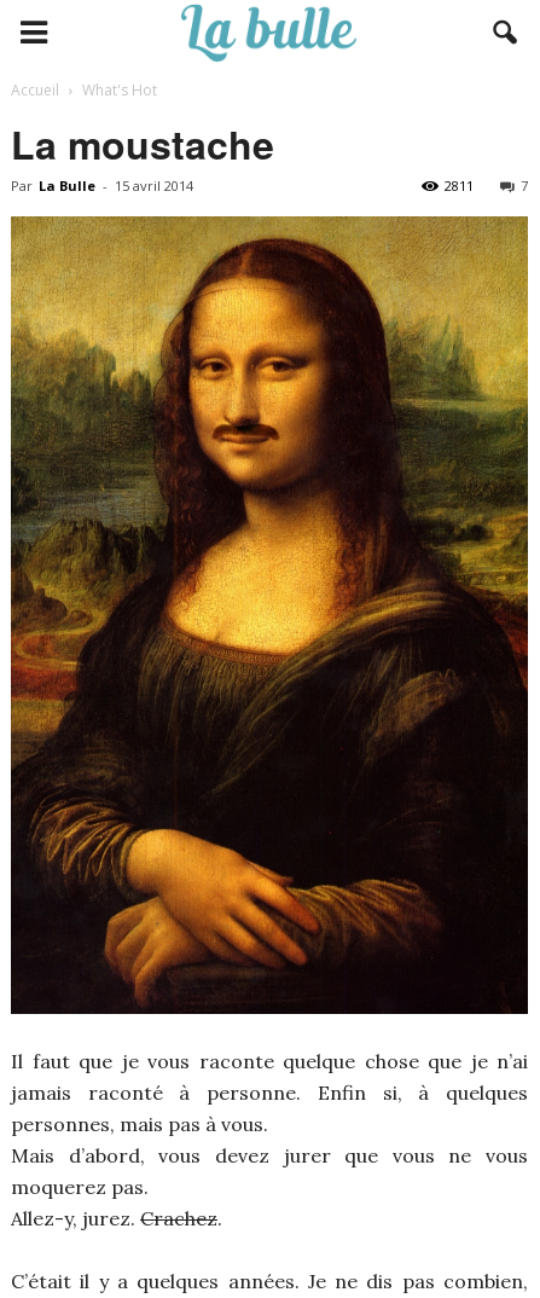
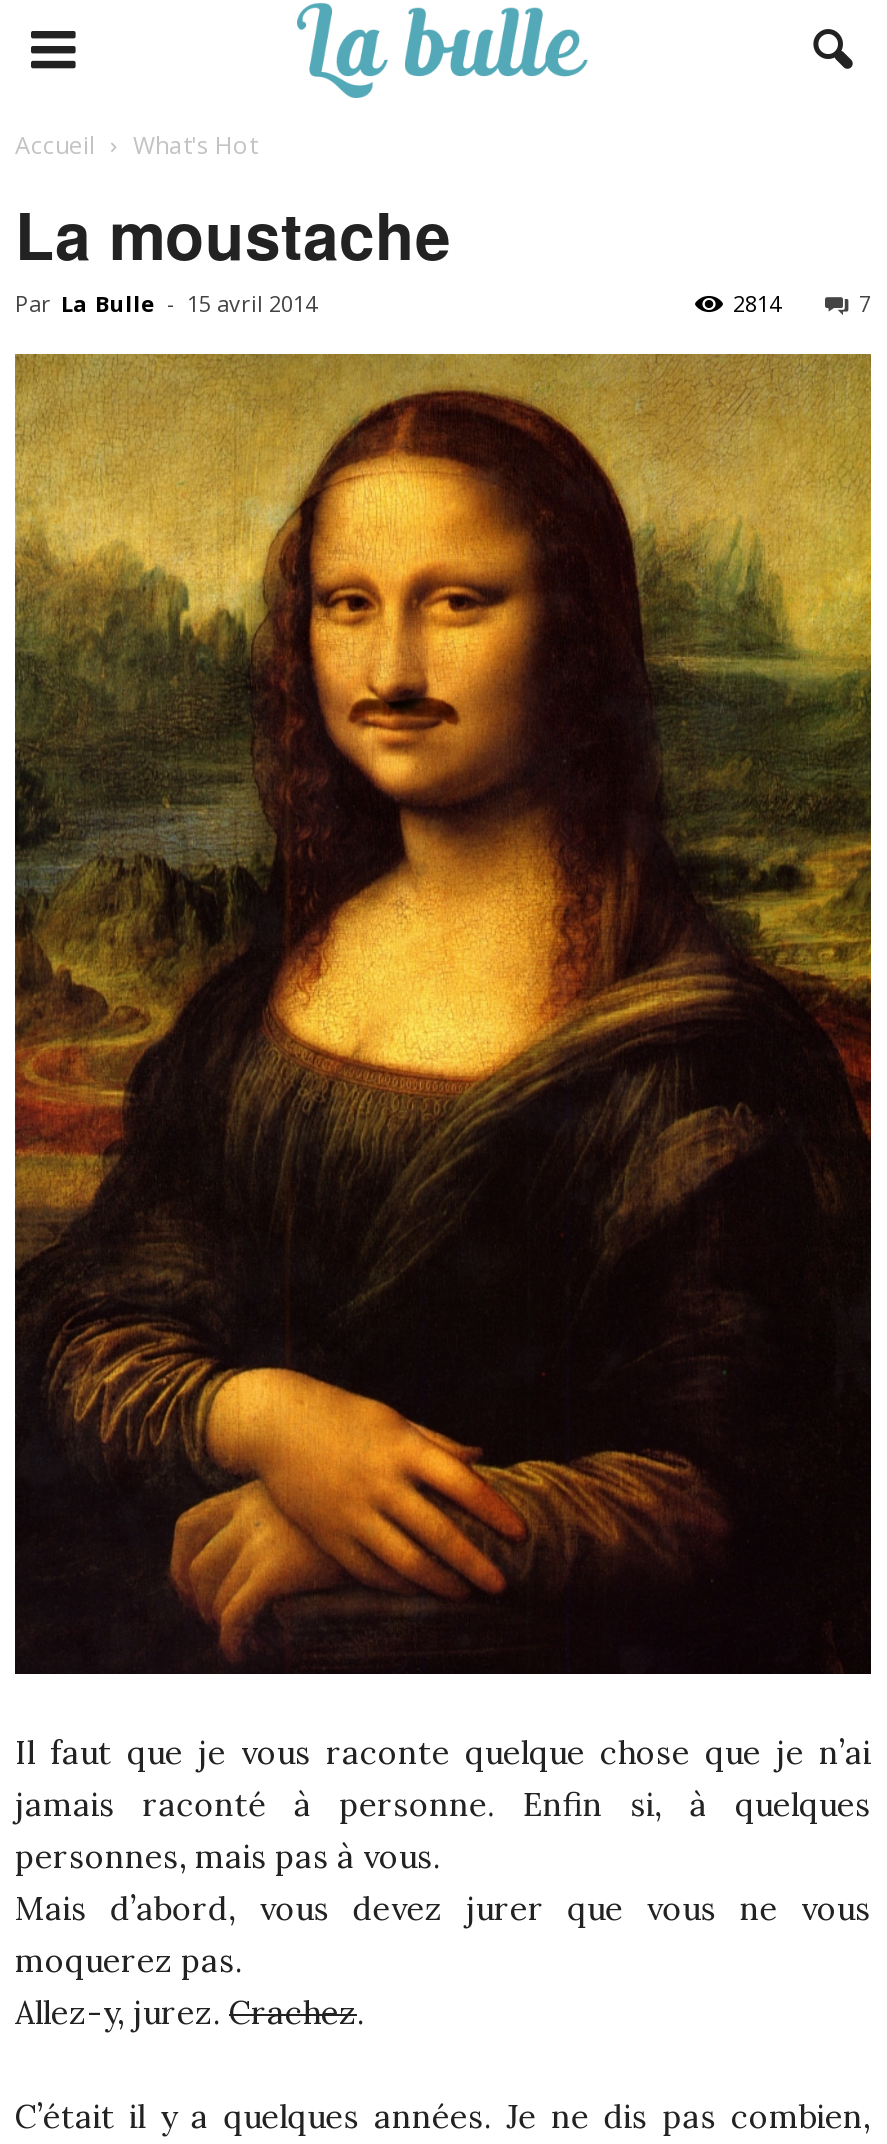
- 2811
+ 2814
